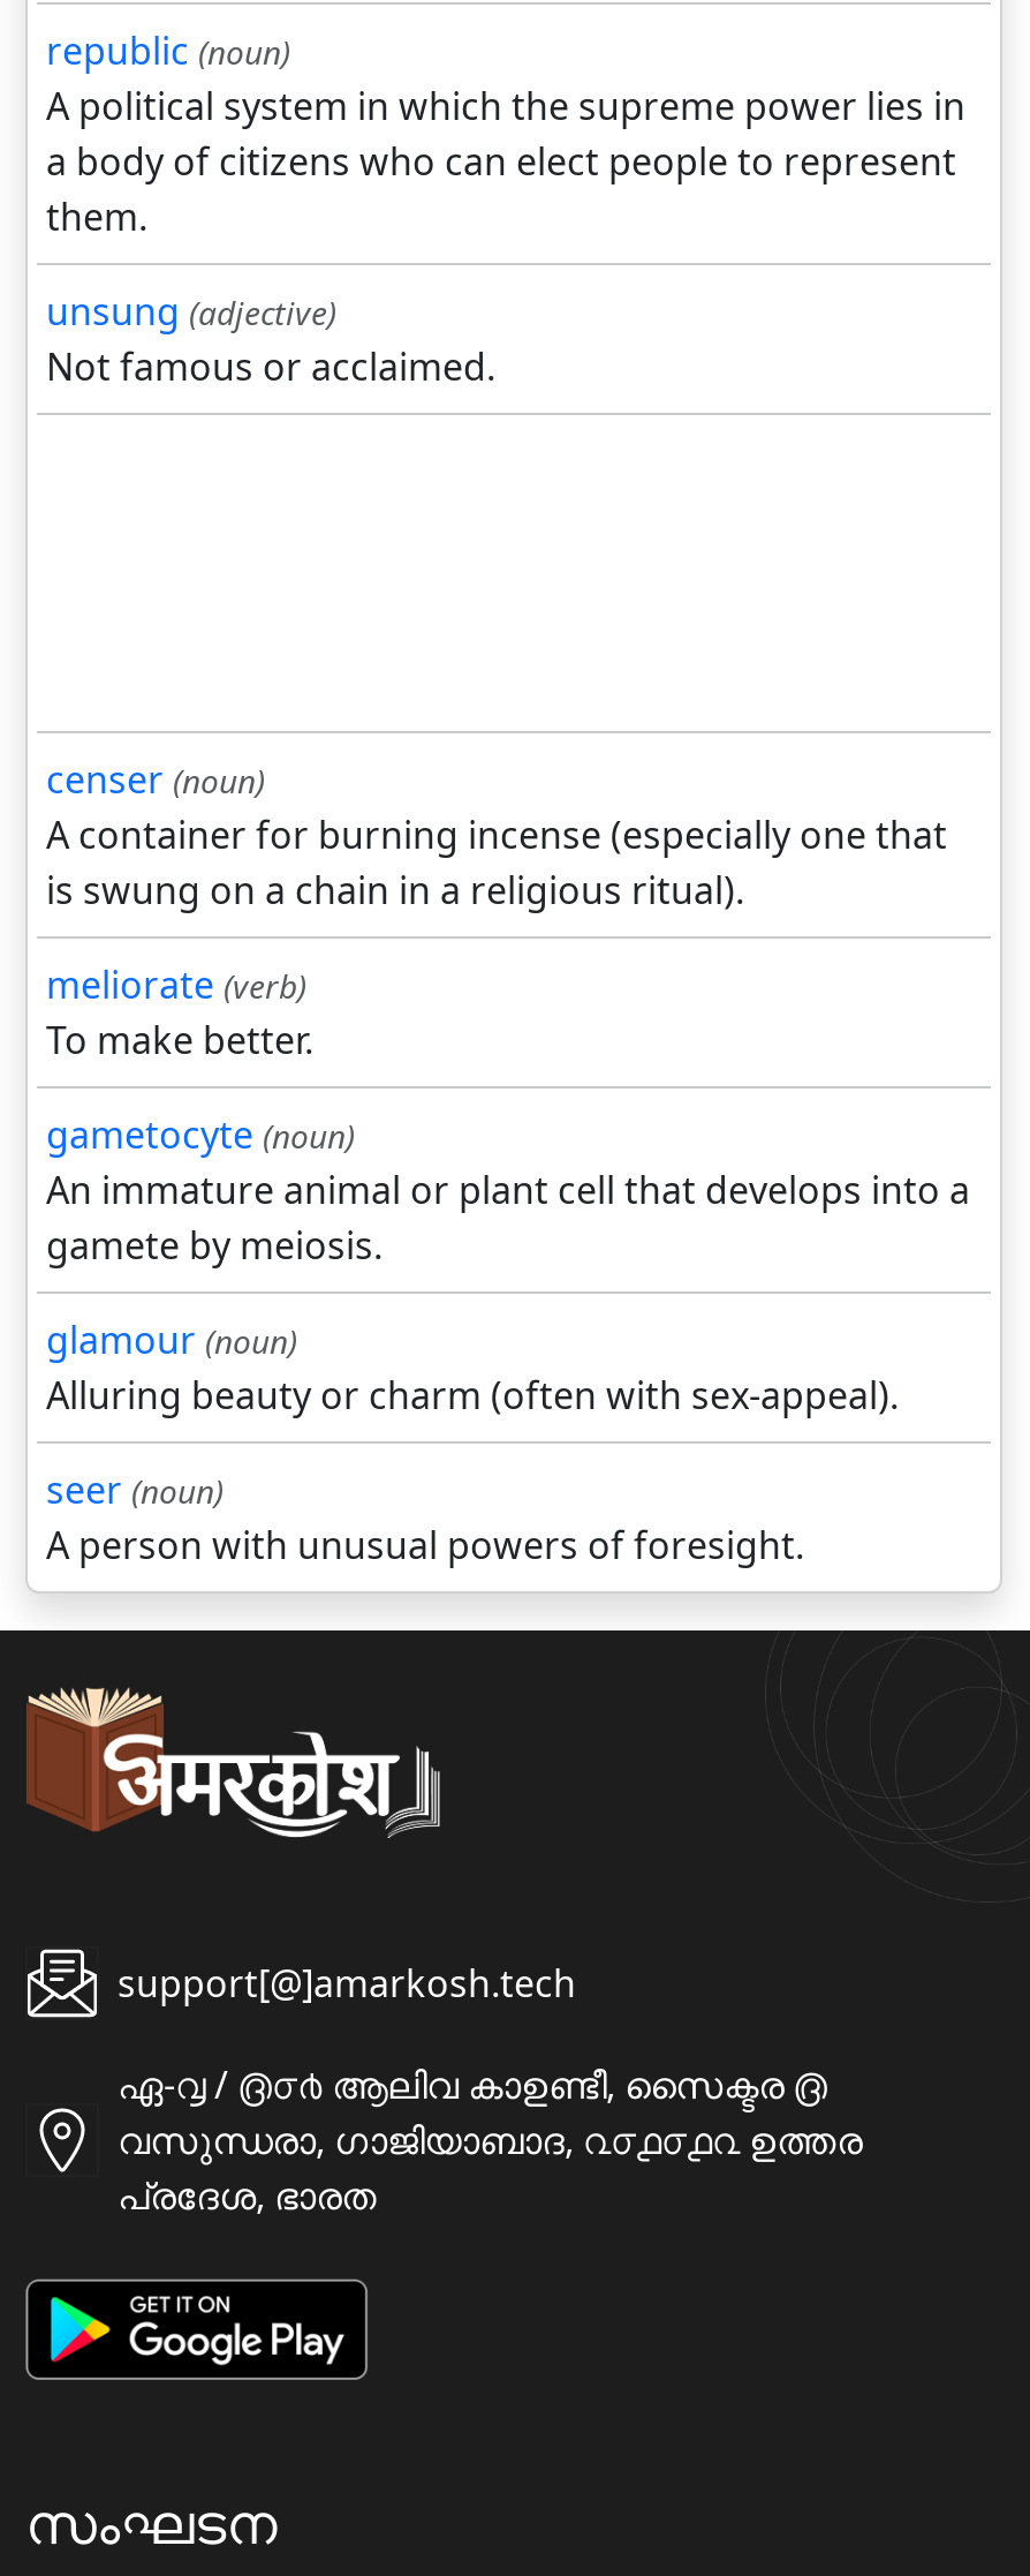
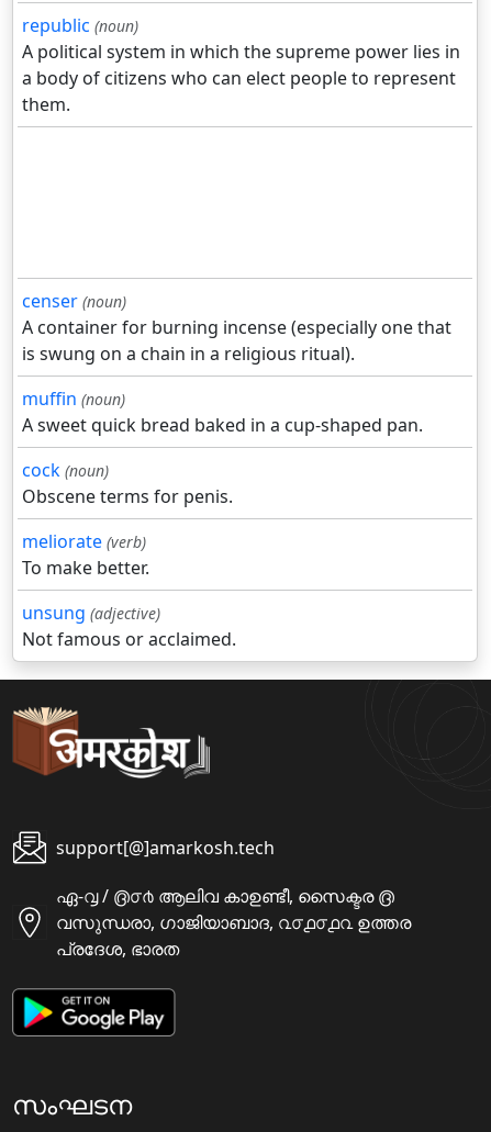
moved down: unsung (adjective) | Not famous or acclaimed.

+ muffin (noun)
+ A sweet quick bread baked in a cup-shaped pan.
+ cock (noun)
+ Obscene terms for penis.

moved down: meliorate (verb) | To make better.

- gametocyte (noun)
- An immature animal or plant cell that develops into a
- gamete by meiosis.
- glamour (noun)
- Alluring beauty or charm (often with sex-appeal).
- seer (noun)
- A person with unusual powers of foresight.
